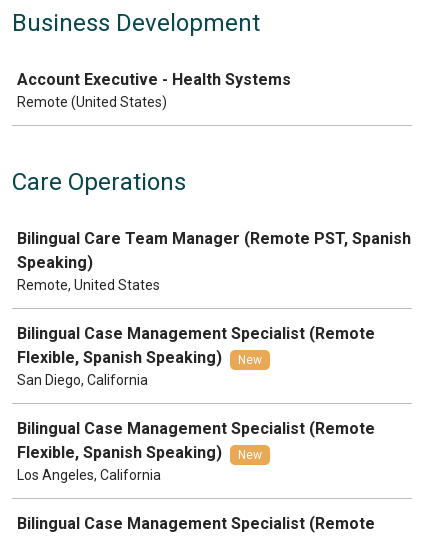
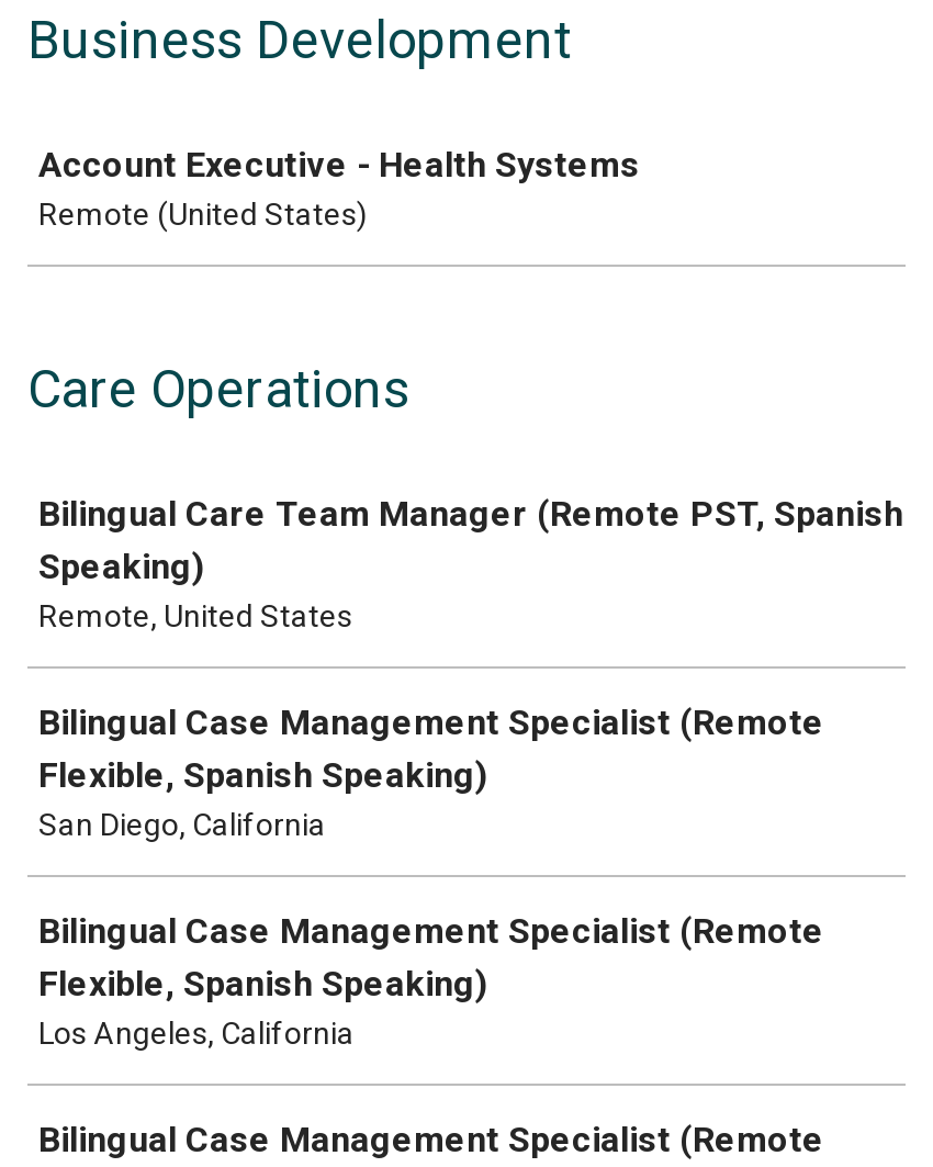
- New

- New
